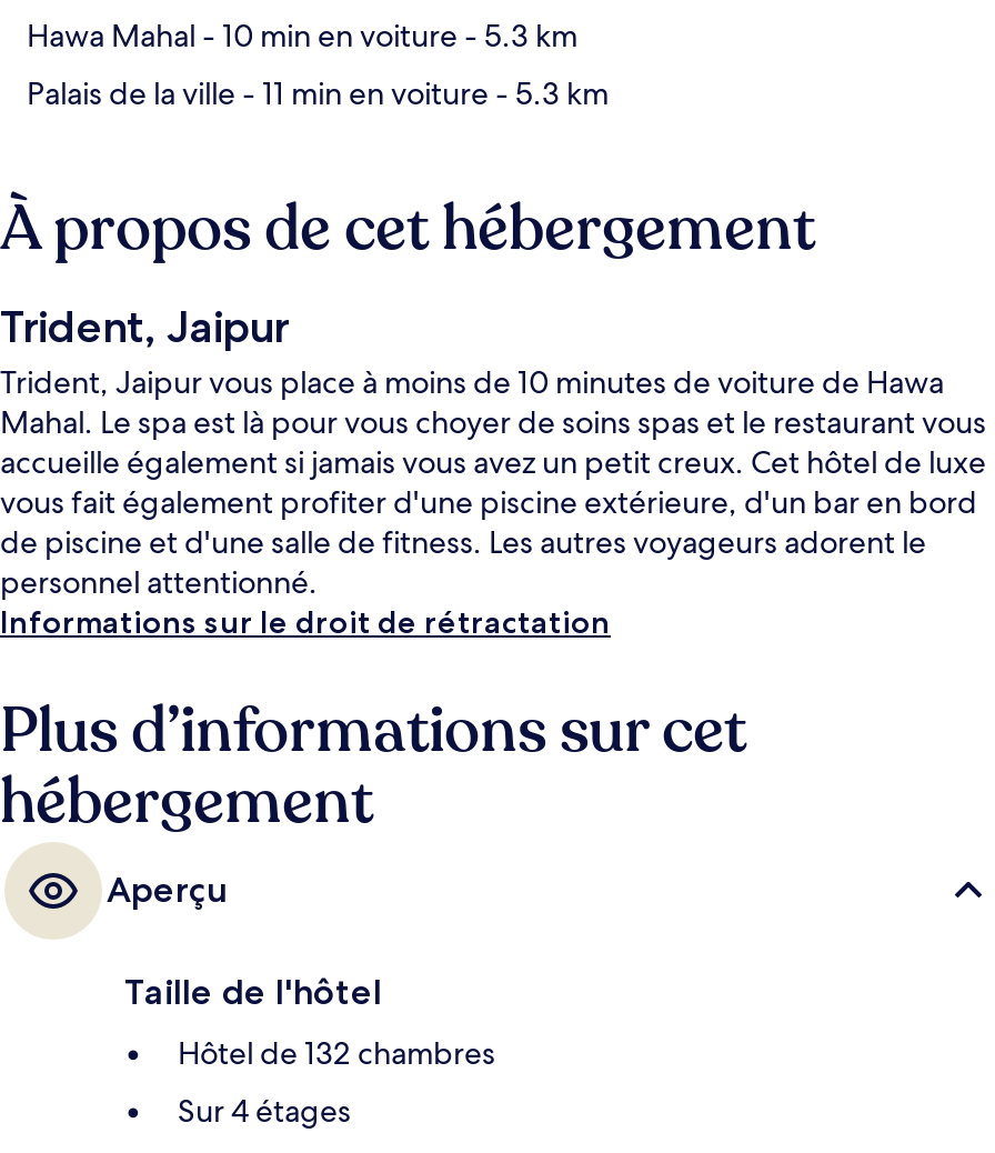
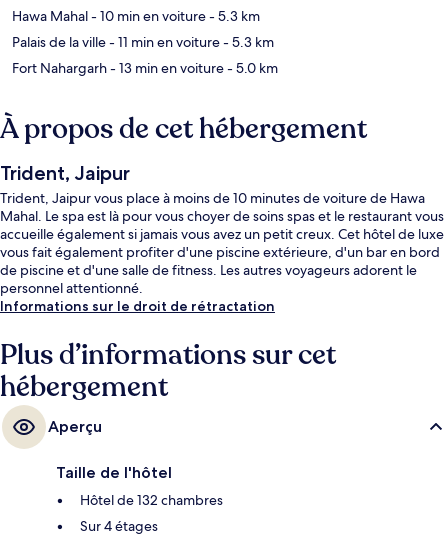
+ Fort Nahargarh - 13 min en voiture - 5.0 km
